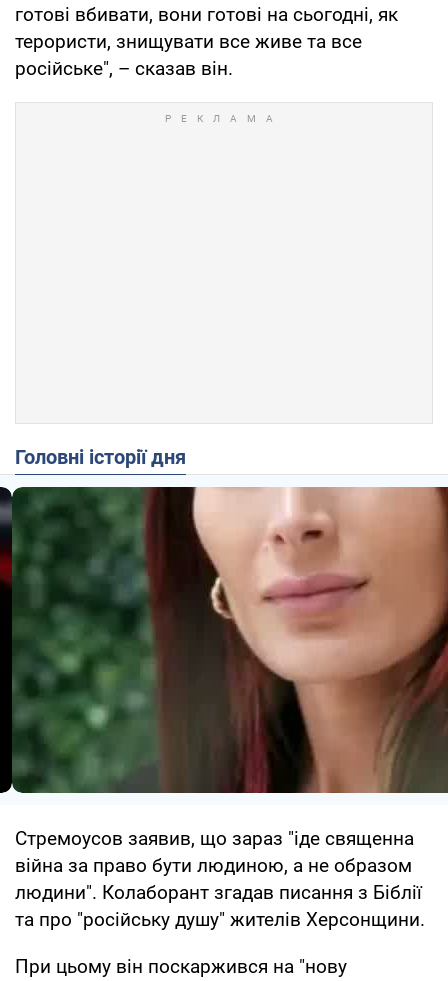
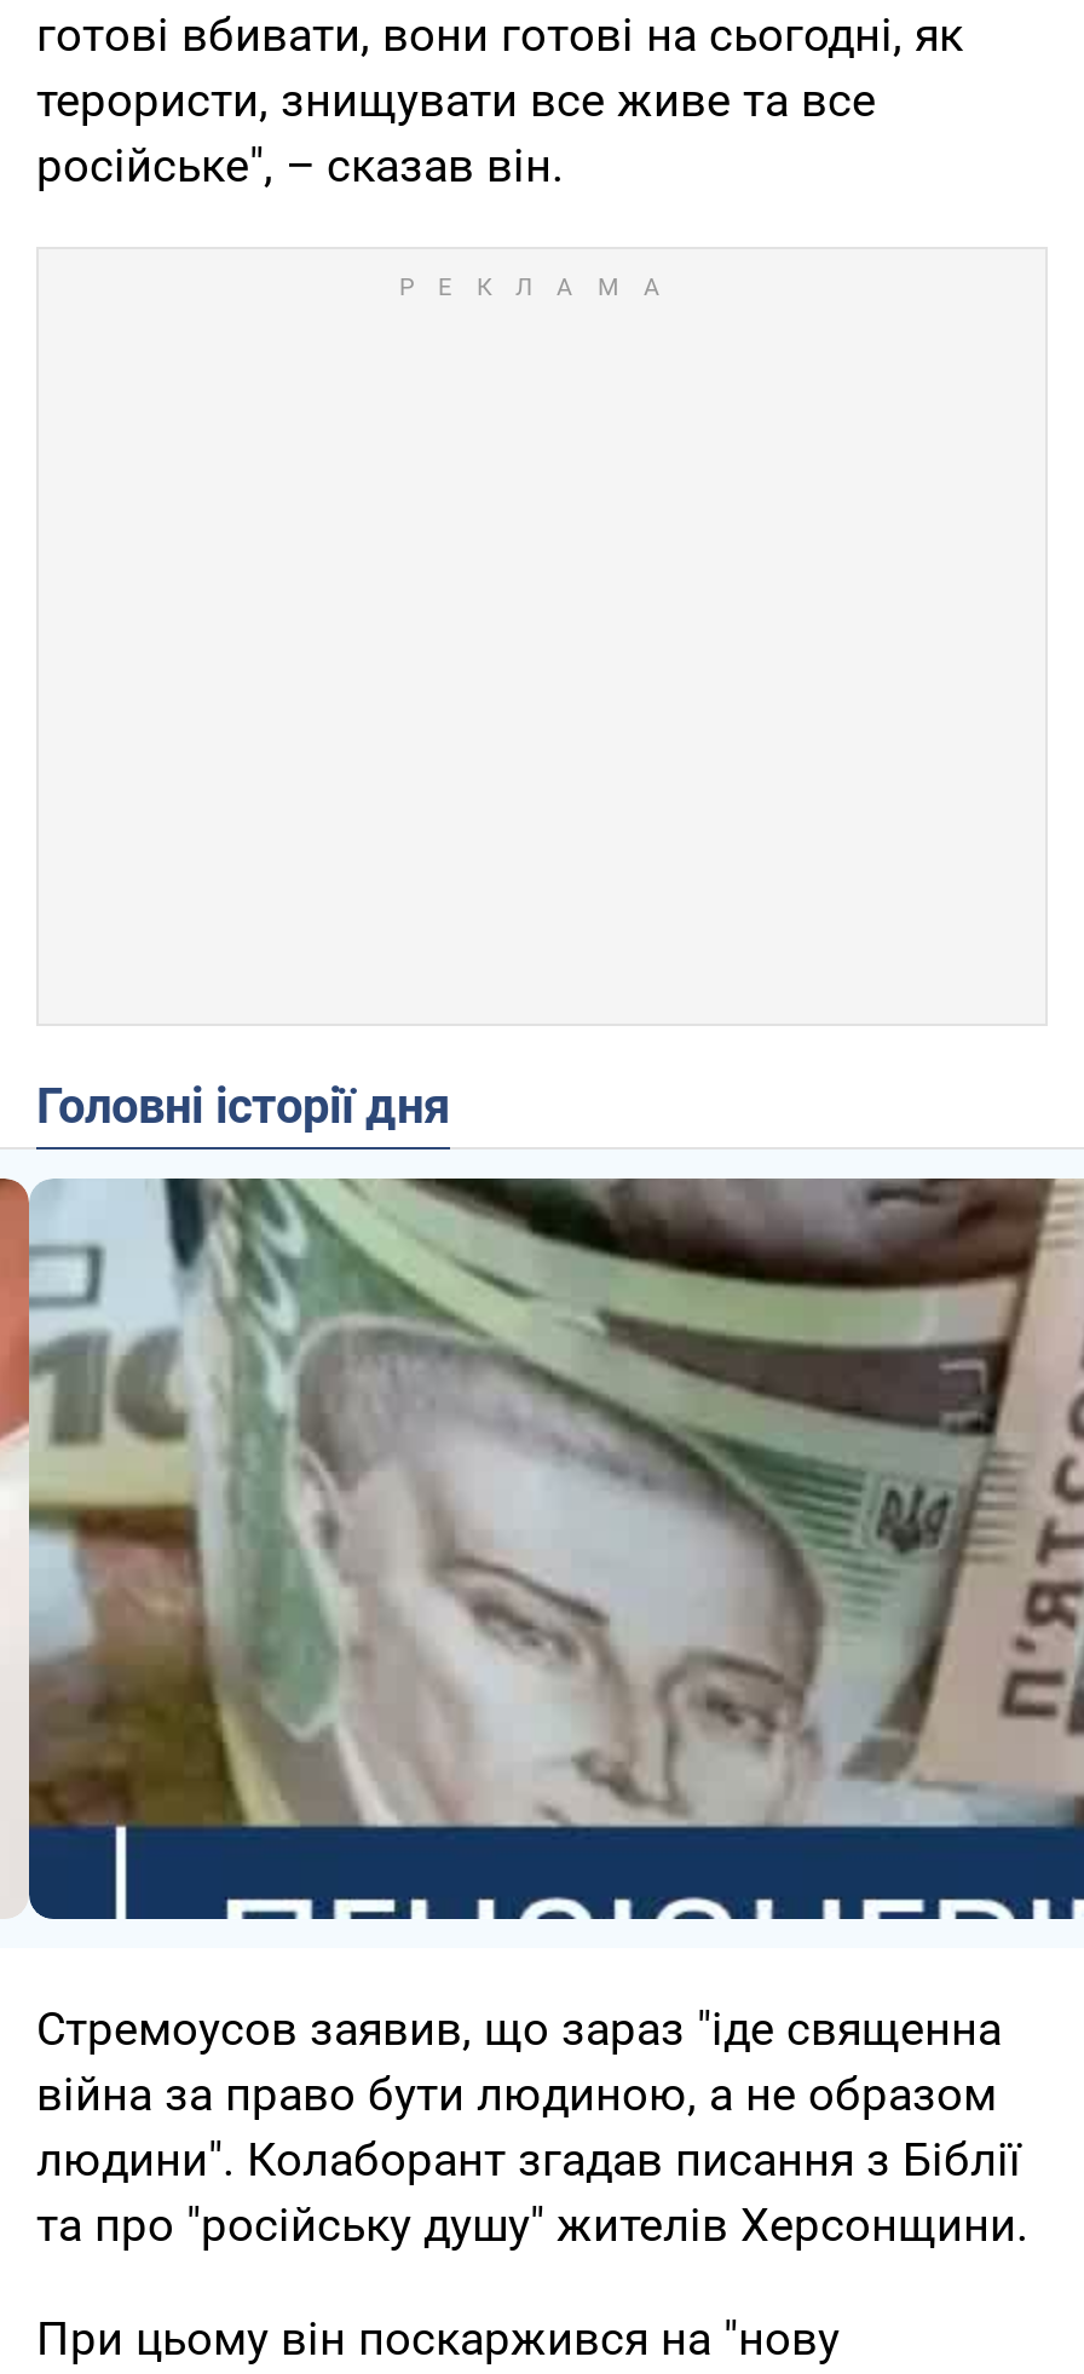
- [image]
+ [image]
